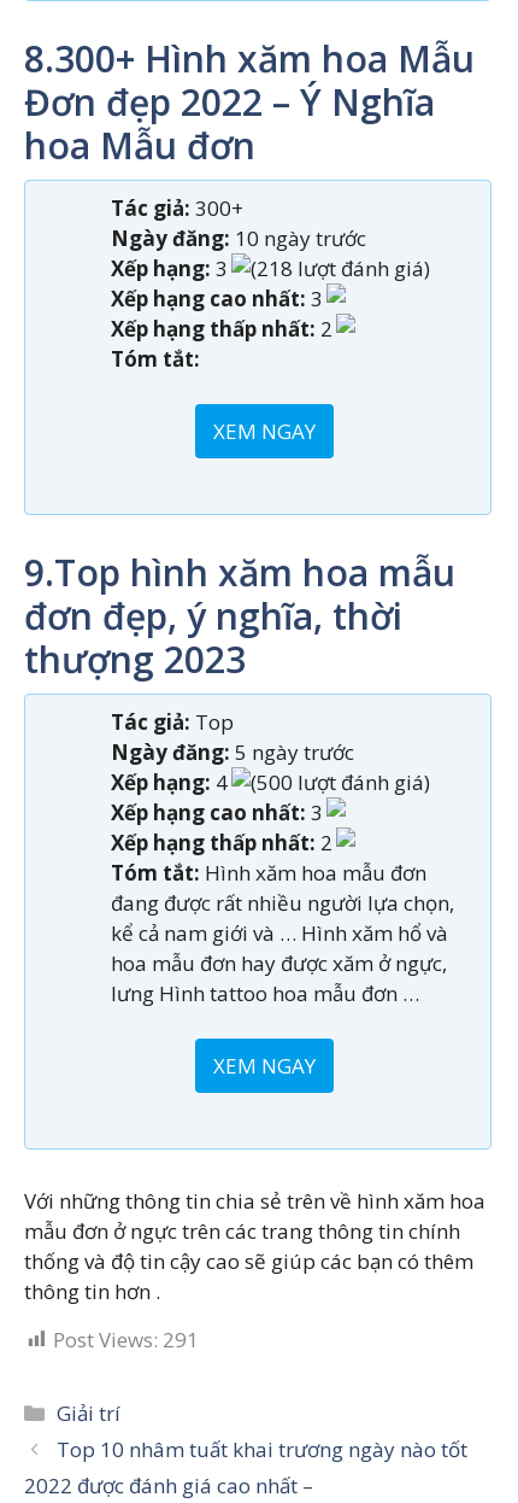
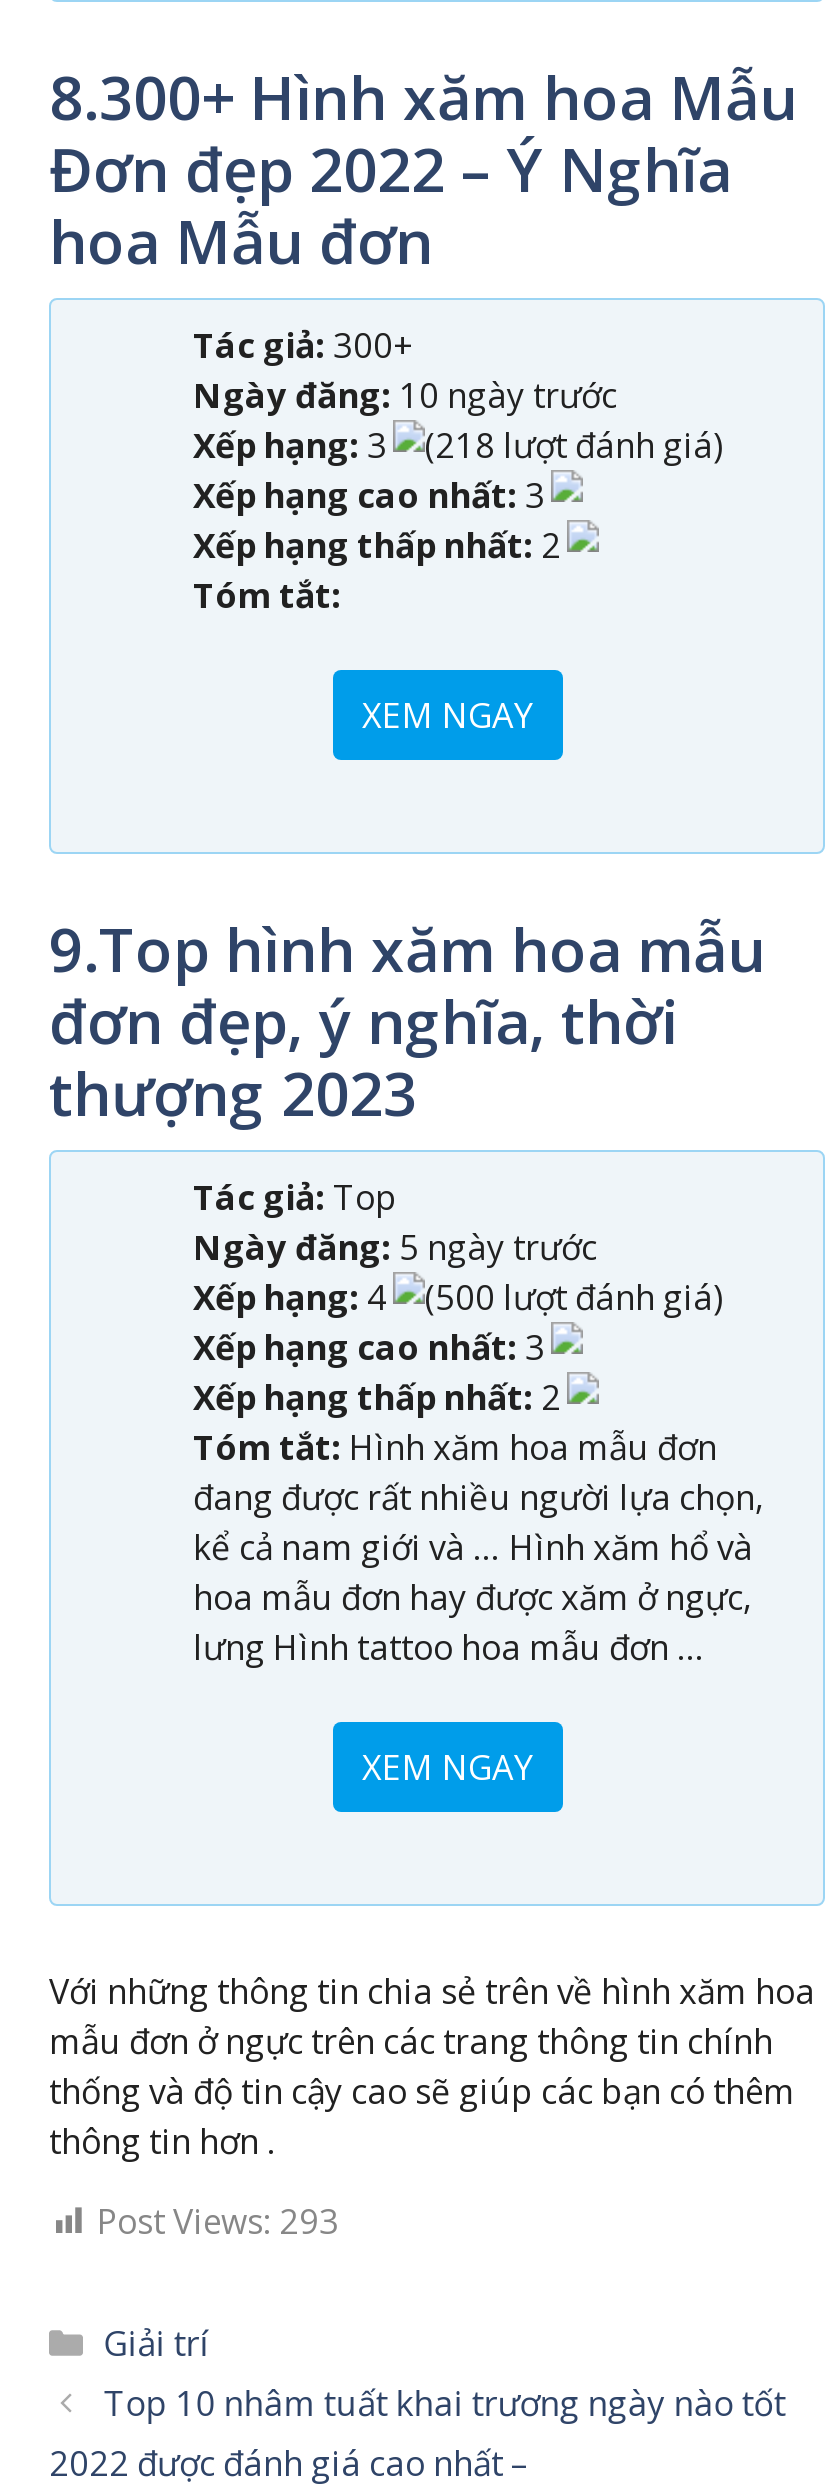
- Post Views: 291
+ Post Views: 293
